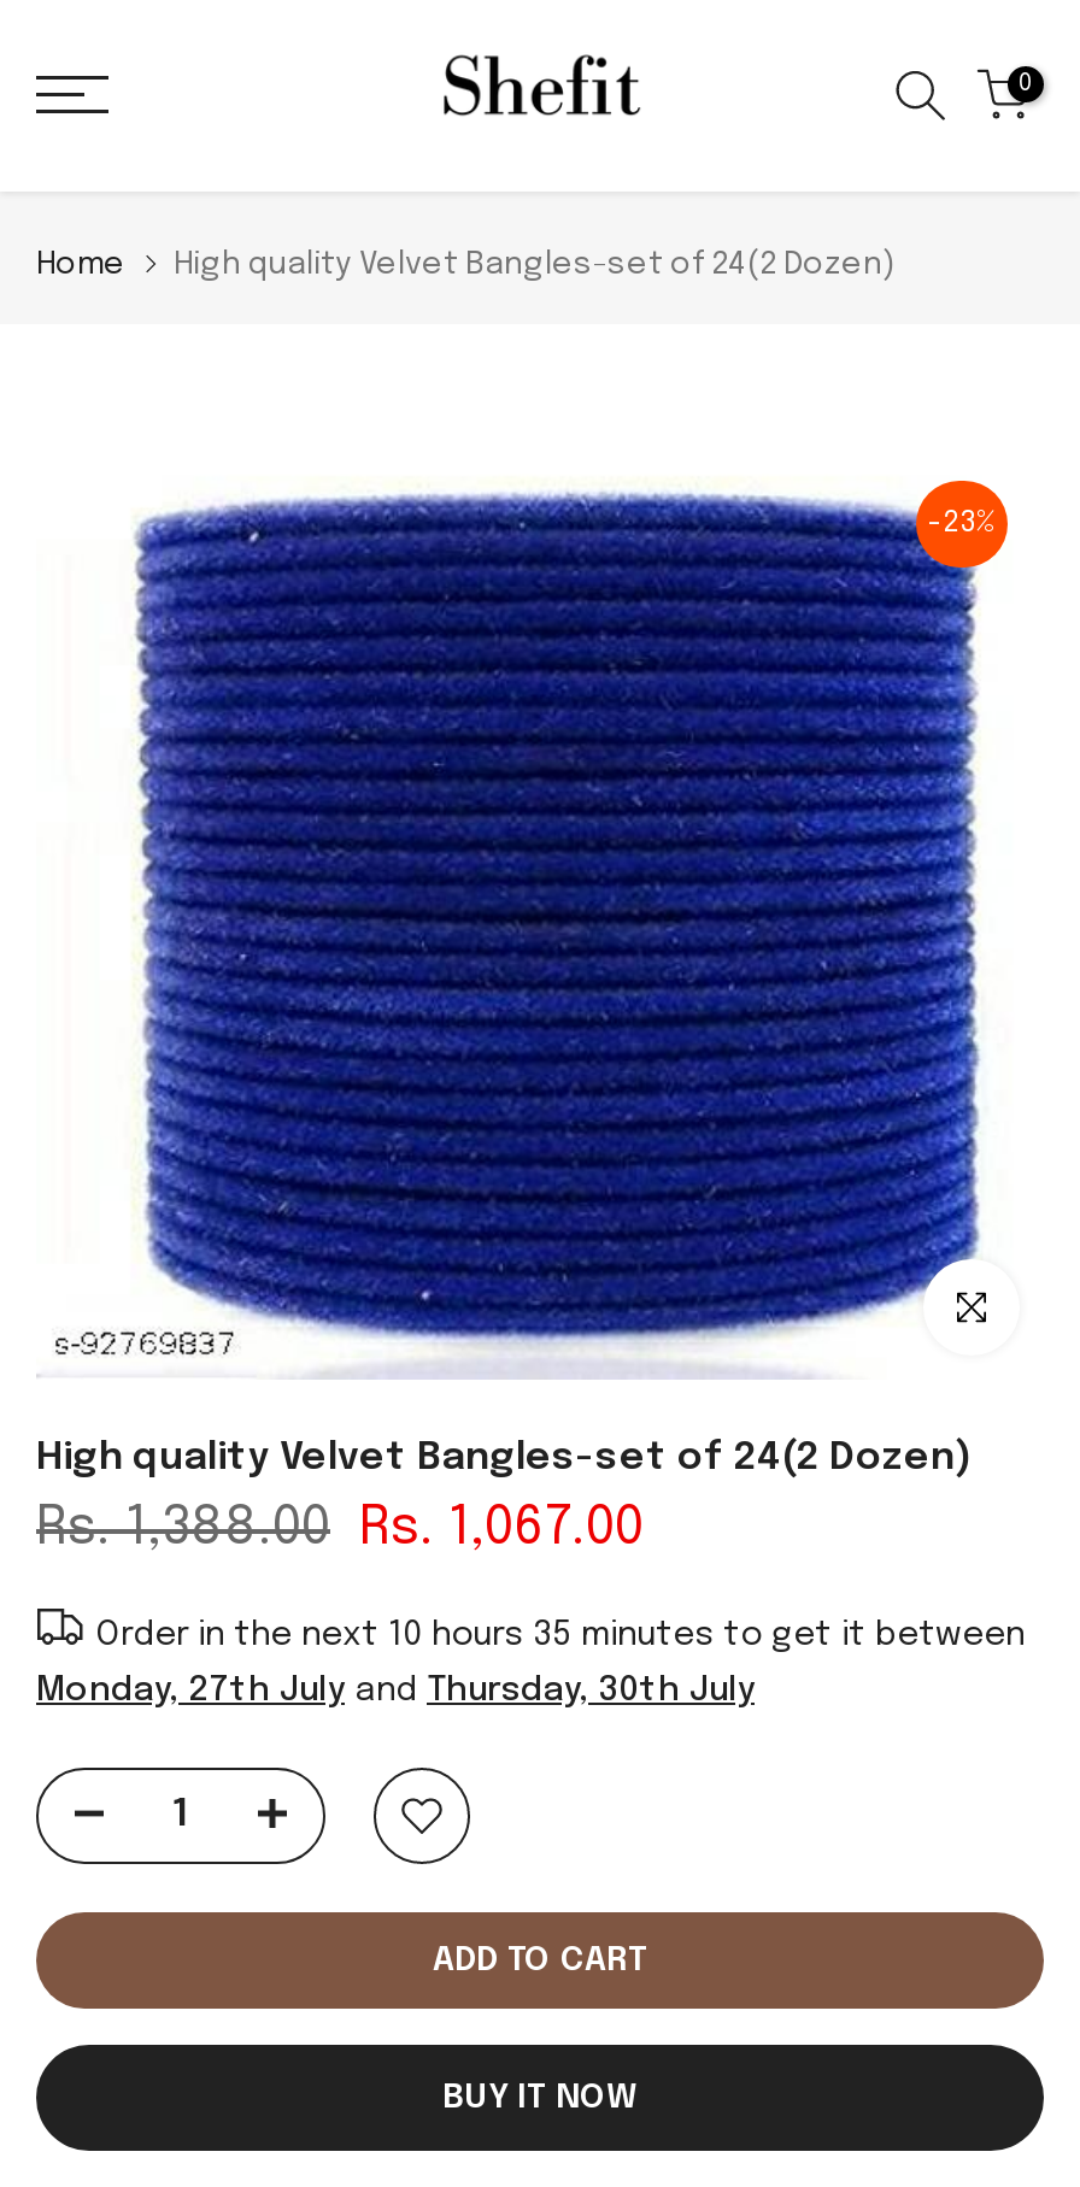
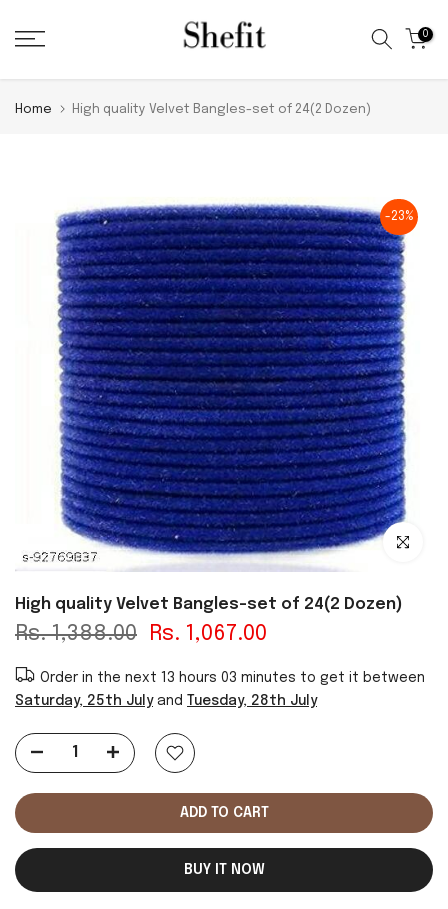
- Order in the next 10 hours 35 minutes to get it between
+ Order in the next 13 hours 03 minutes to get it between

- Monday, 27th July and Thursday, 30th July
+ Saturday, 25th July and Tuesday, 28th July
